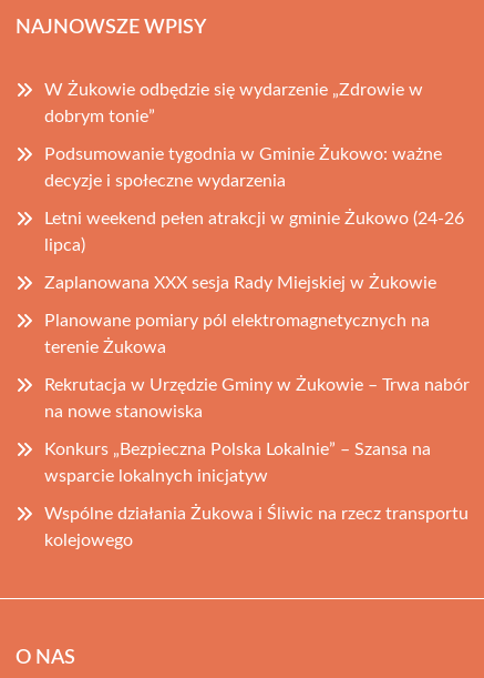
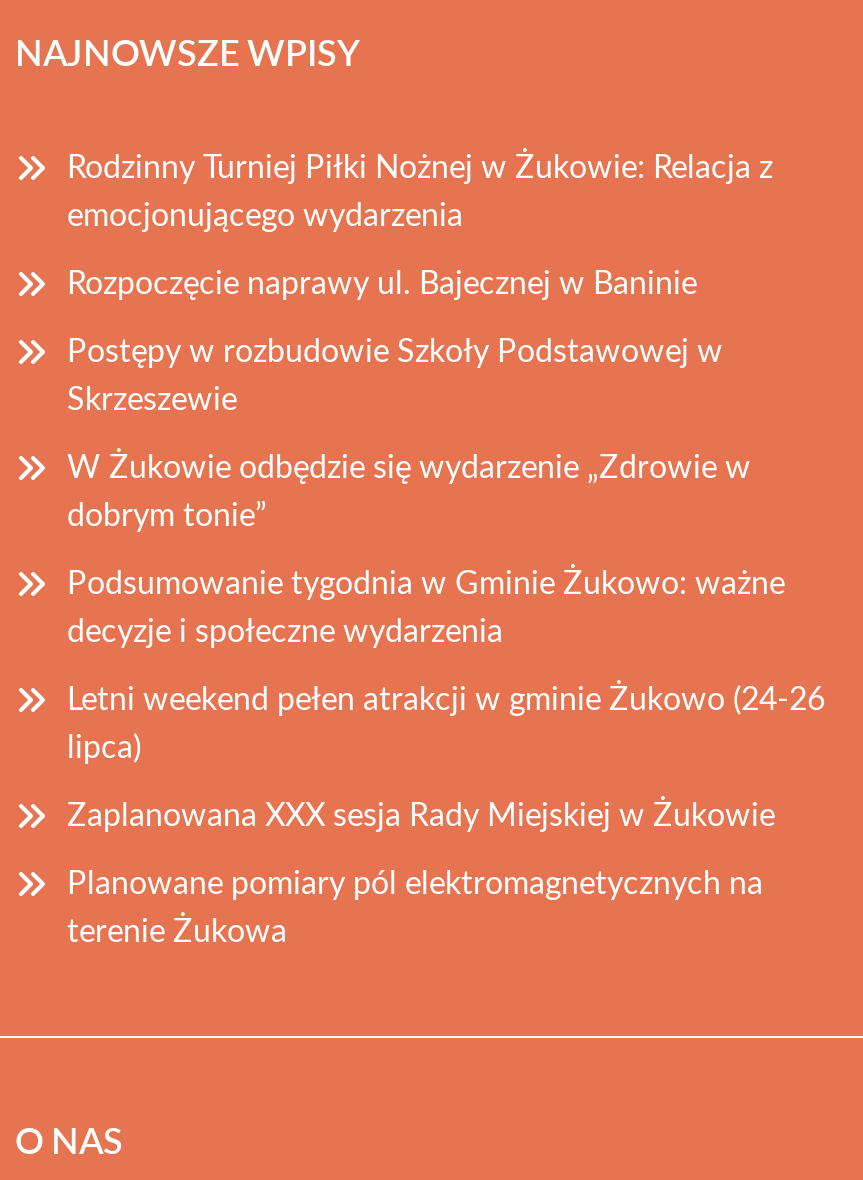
+ Rodzinny Turniej Piłki Nożnej w Żukowie: Relacja z
+ emocjonującego wydarzenia
+ Rozpoczęcie naprawy ul. Bajecznej w Baninie
+ Postępy w rozbudowie Szkoły Podstawowej w
+ Skrzeszewie

moved down: W Żukowie odbędzie się wydarzenie „Zdrowie w | dobrym tonie” | Podsumowanie tygodnia w Gminie Żukowo: ważne | ... | Planowane pomiary pól elektromagnetycznych na | terenie Żukowa

- Rekrutacja w Urzędzie Gminy w Żukowie – Trwa nabór
- na nowe stanowiska
- Konkurs „Bezpieczna Polska Lokalnie” – Szansa na
- wsparcie lokalnych inicjatyw
- Wspólne działania Żukowa i Śliwic na rzecz transportu
- kolejowego
